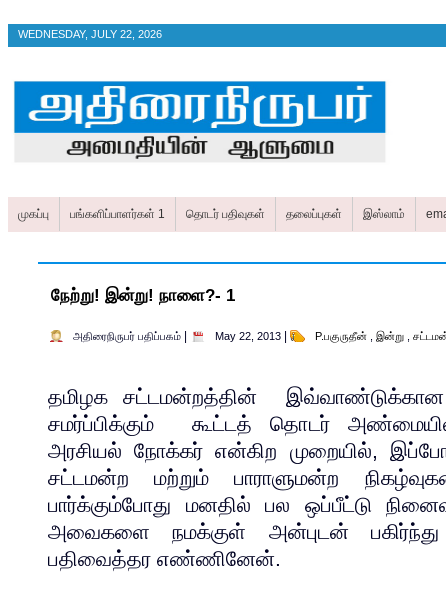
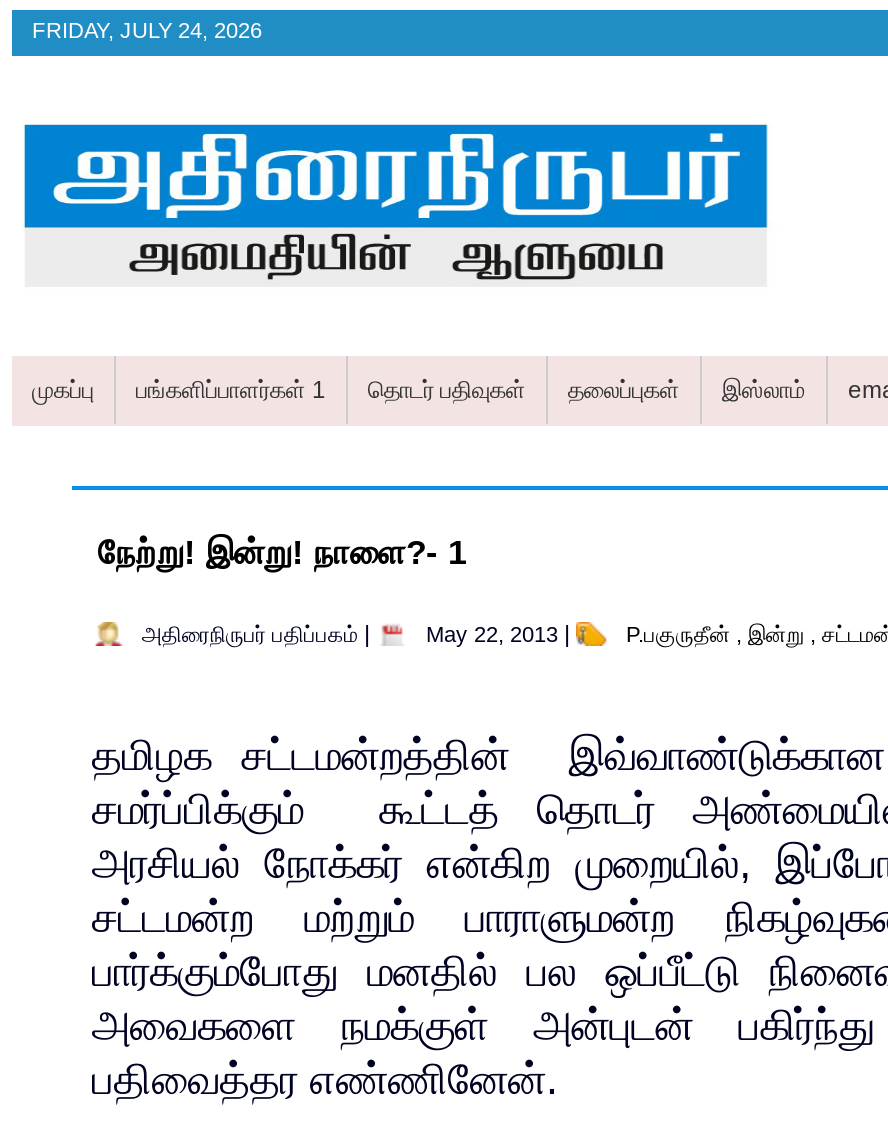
- WEDNESDAY, JULY 22, 2026
+ FRIDAY, JULY 24, 2026
